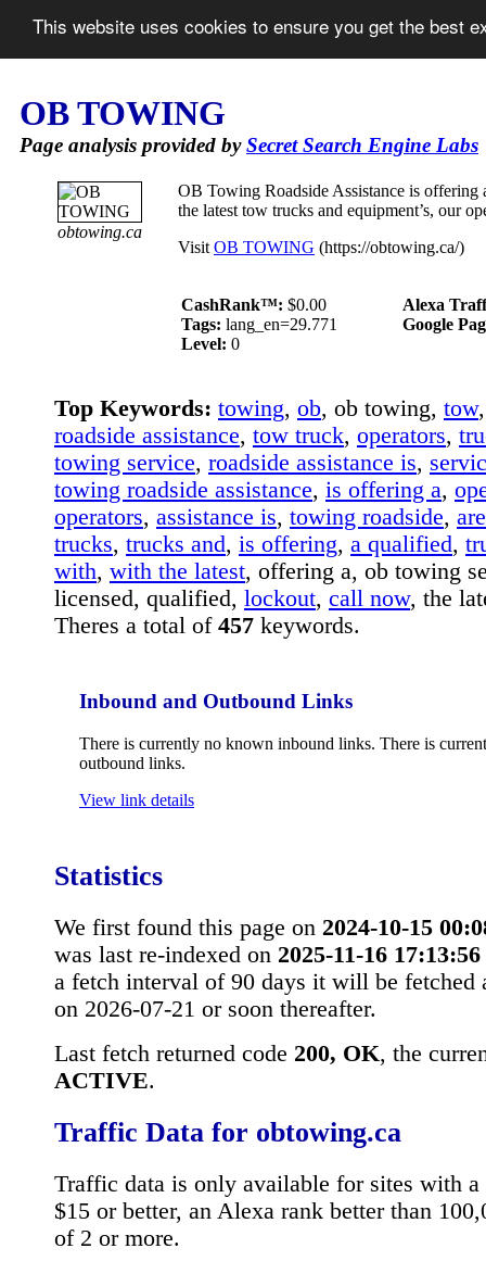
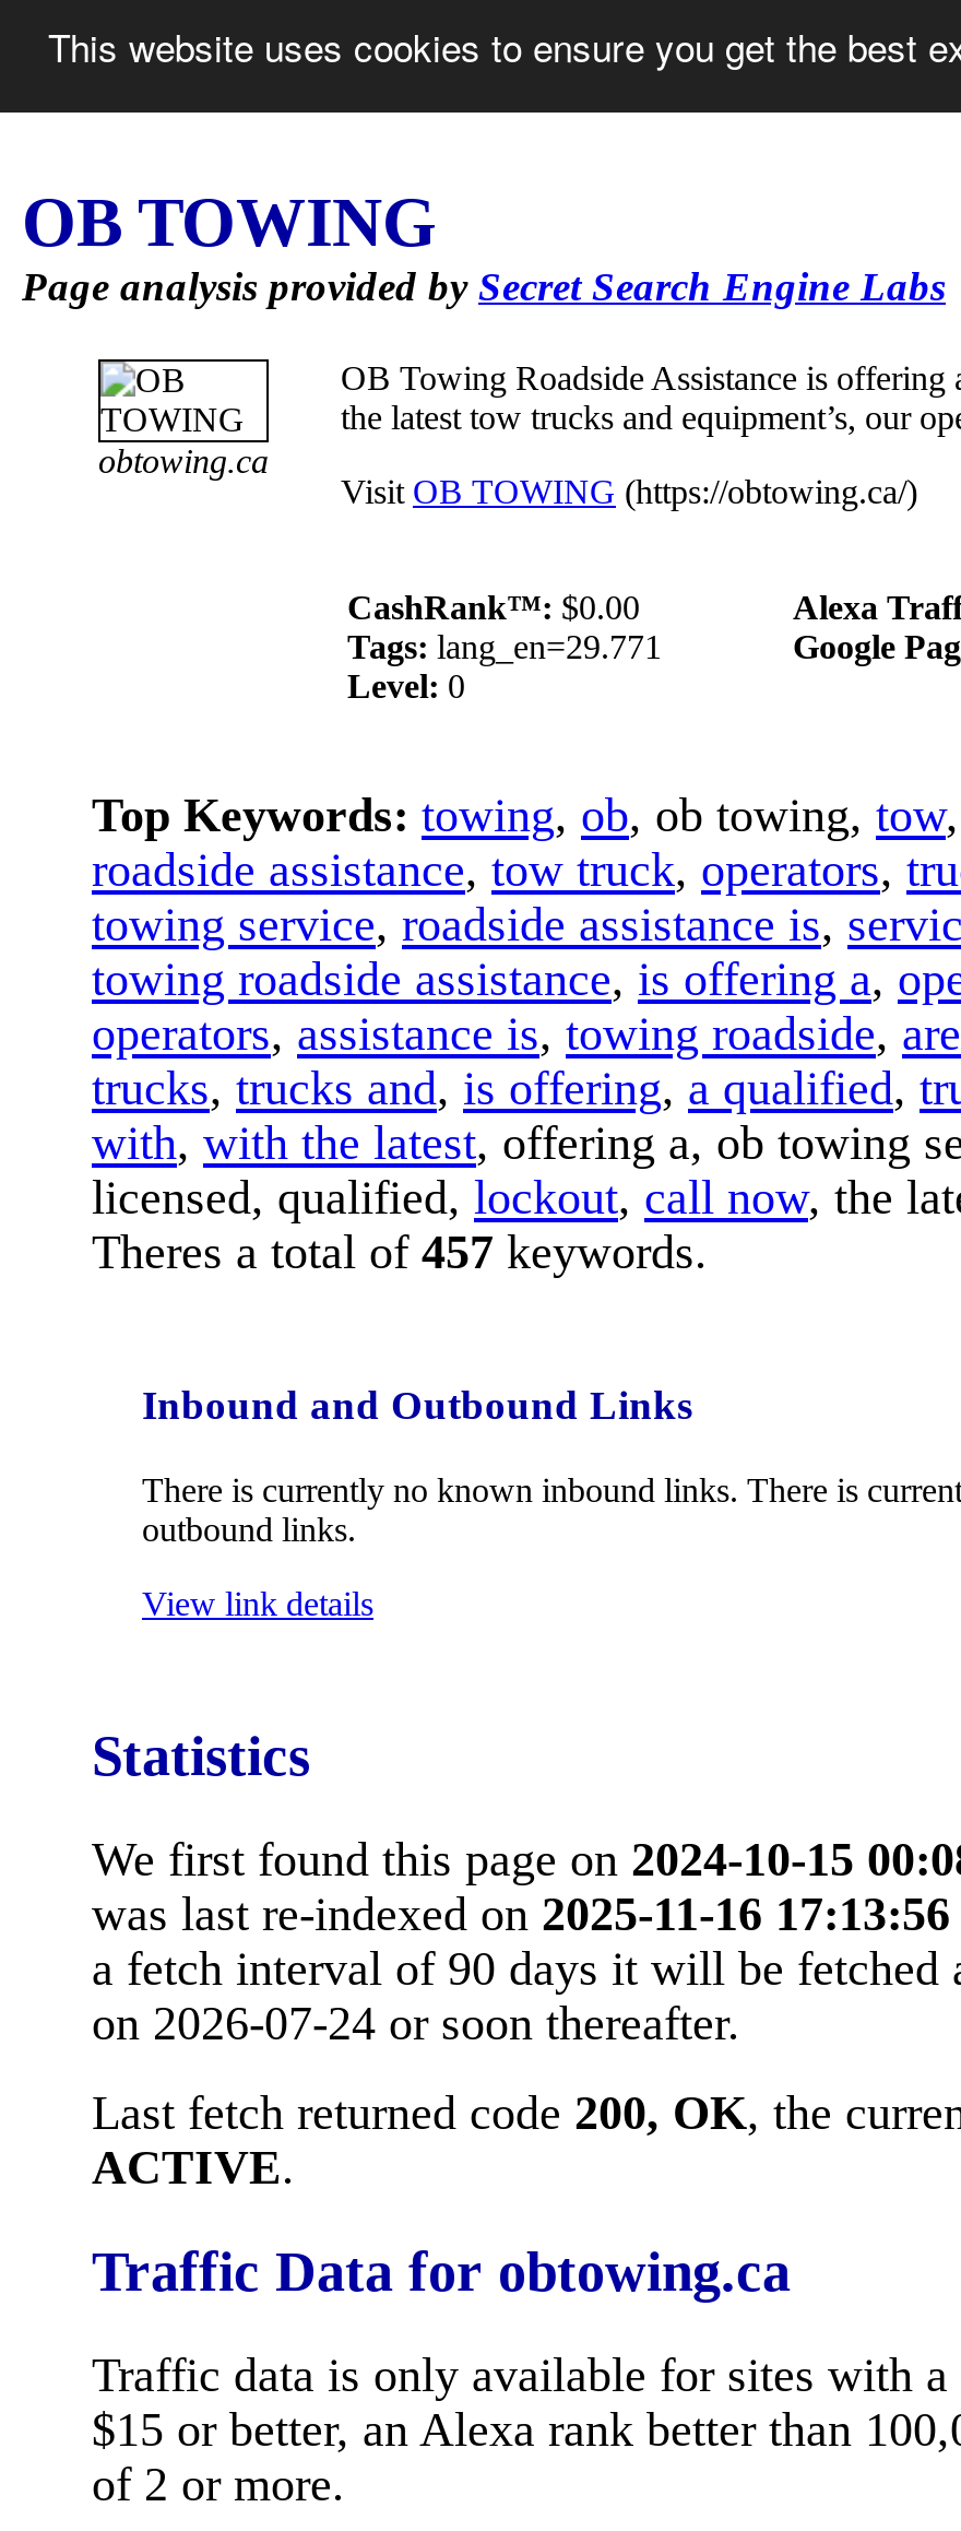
- on 2026-07-21 or soon thereafter.
+ on 2026-07-24 or soon thereafter.
